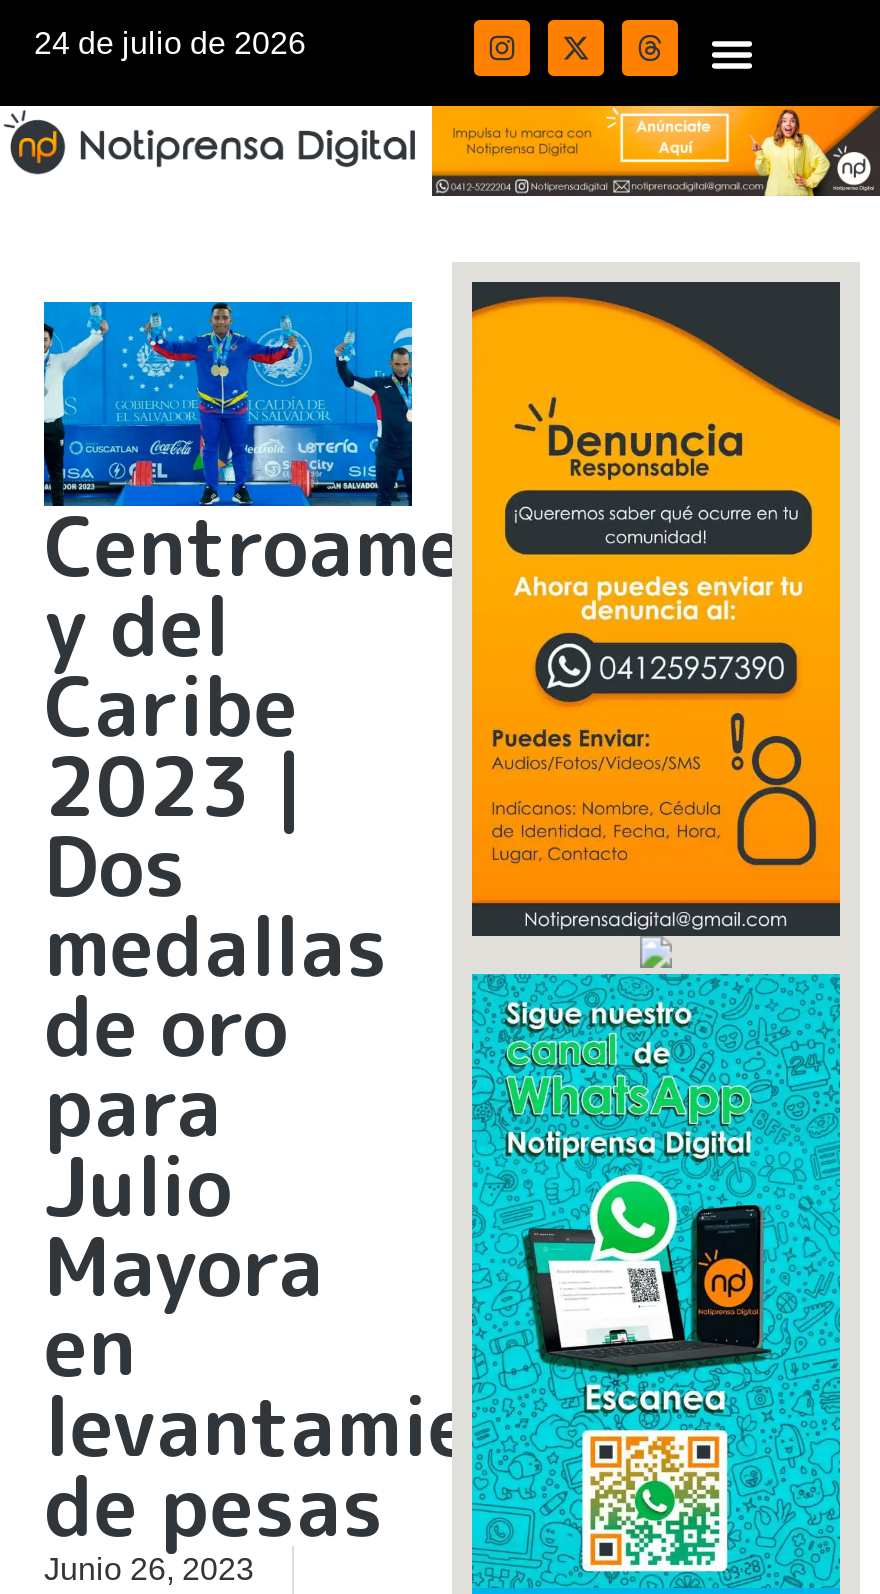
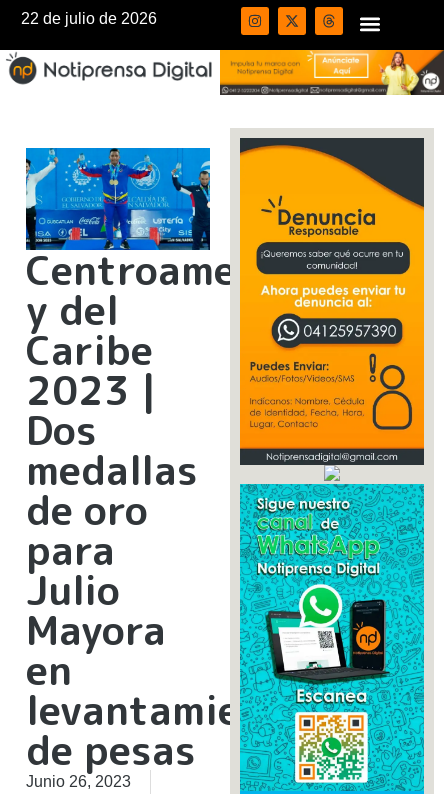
- 24 de julio de 2026
+ 22 de julio de 2026
